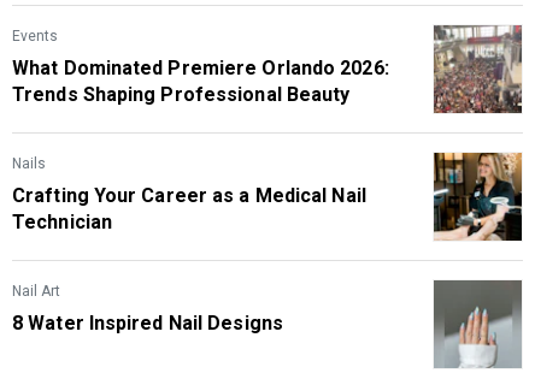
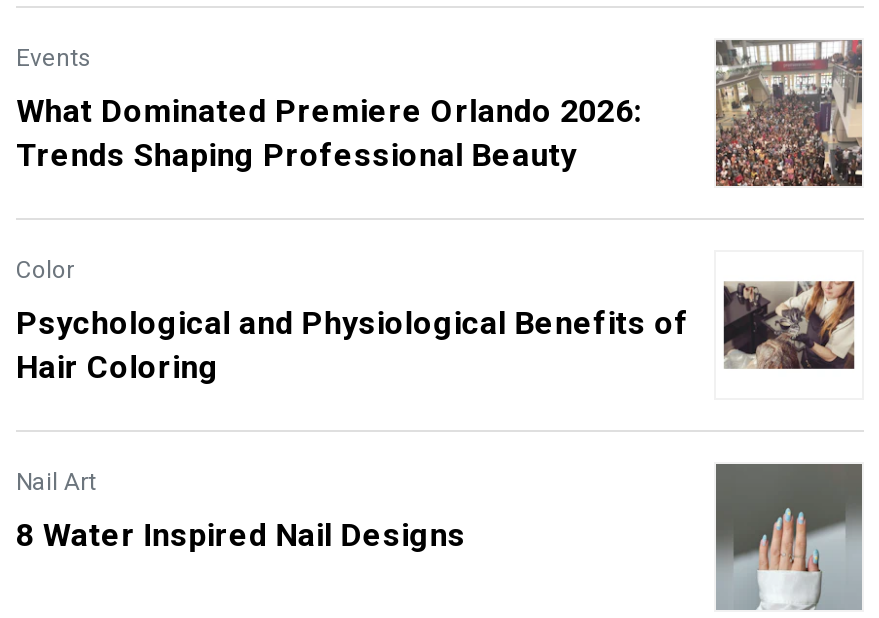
- Nails
+ Color

- [image]
+ [image]

- Crafting Your Career as a Medical Nail
- Technician
+ Psychological and Physiological Benefits of
+ Hair Coloring
